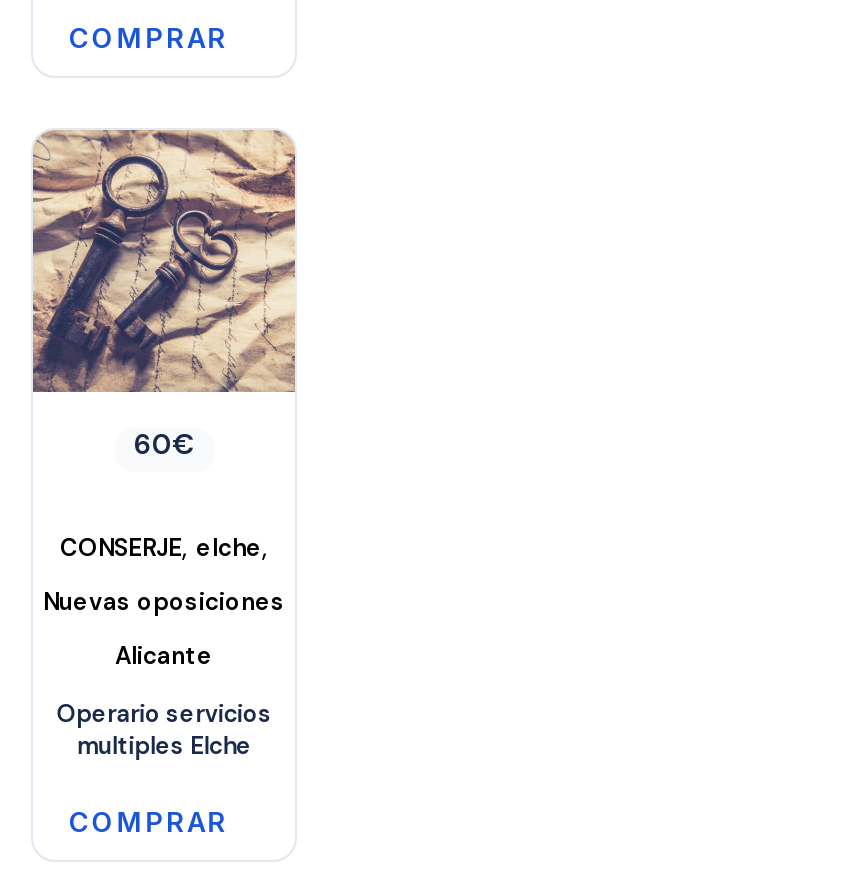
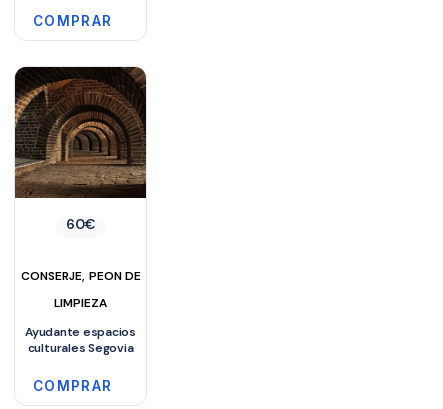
- [image]
+ [image]

- CONSERJE, elche,
- Nuevas oposiciones
- Alicante
- Operario servicios
- multiples Elche
+ CONSERJE, PEON DE
+ LIMPIEZA
+ Ayudante espacios
+ culturales Segovia
